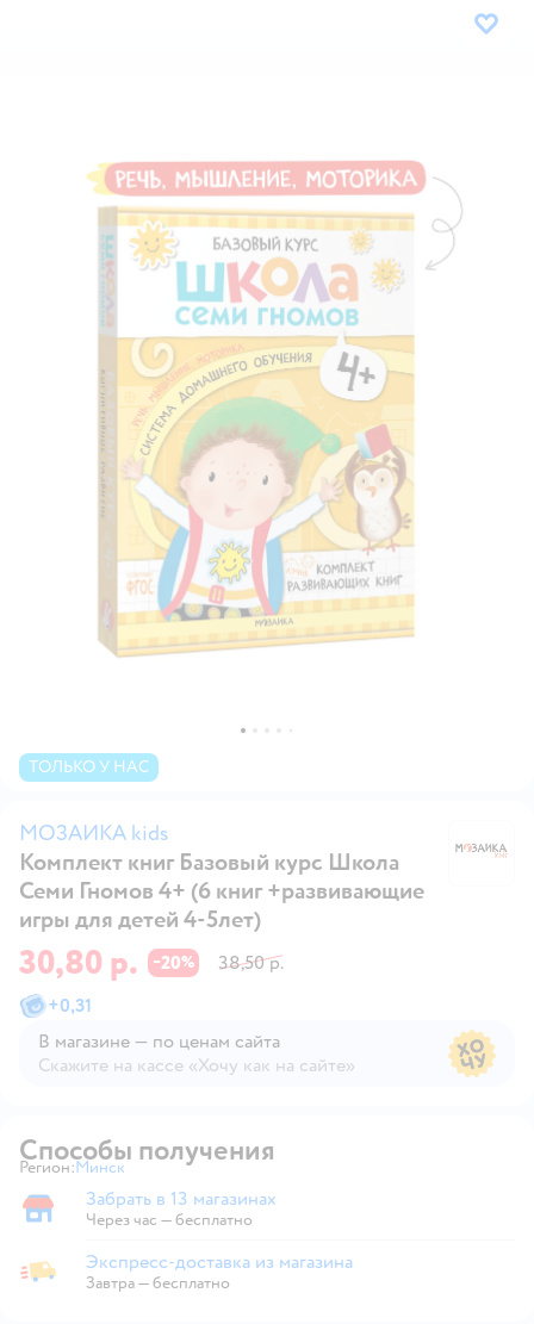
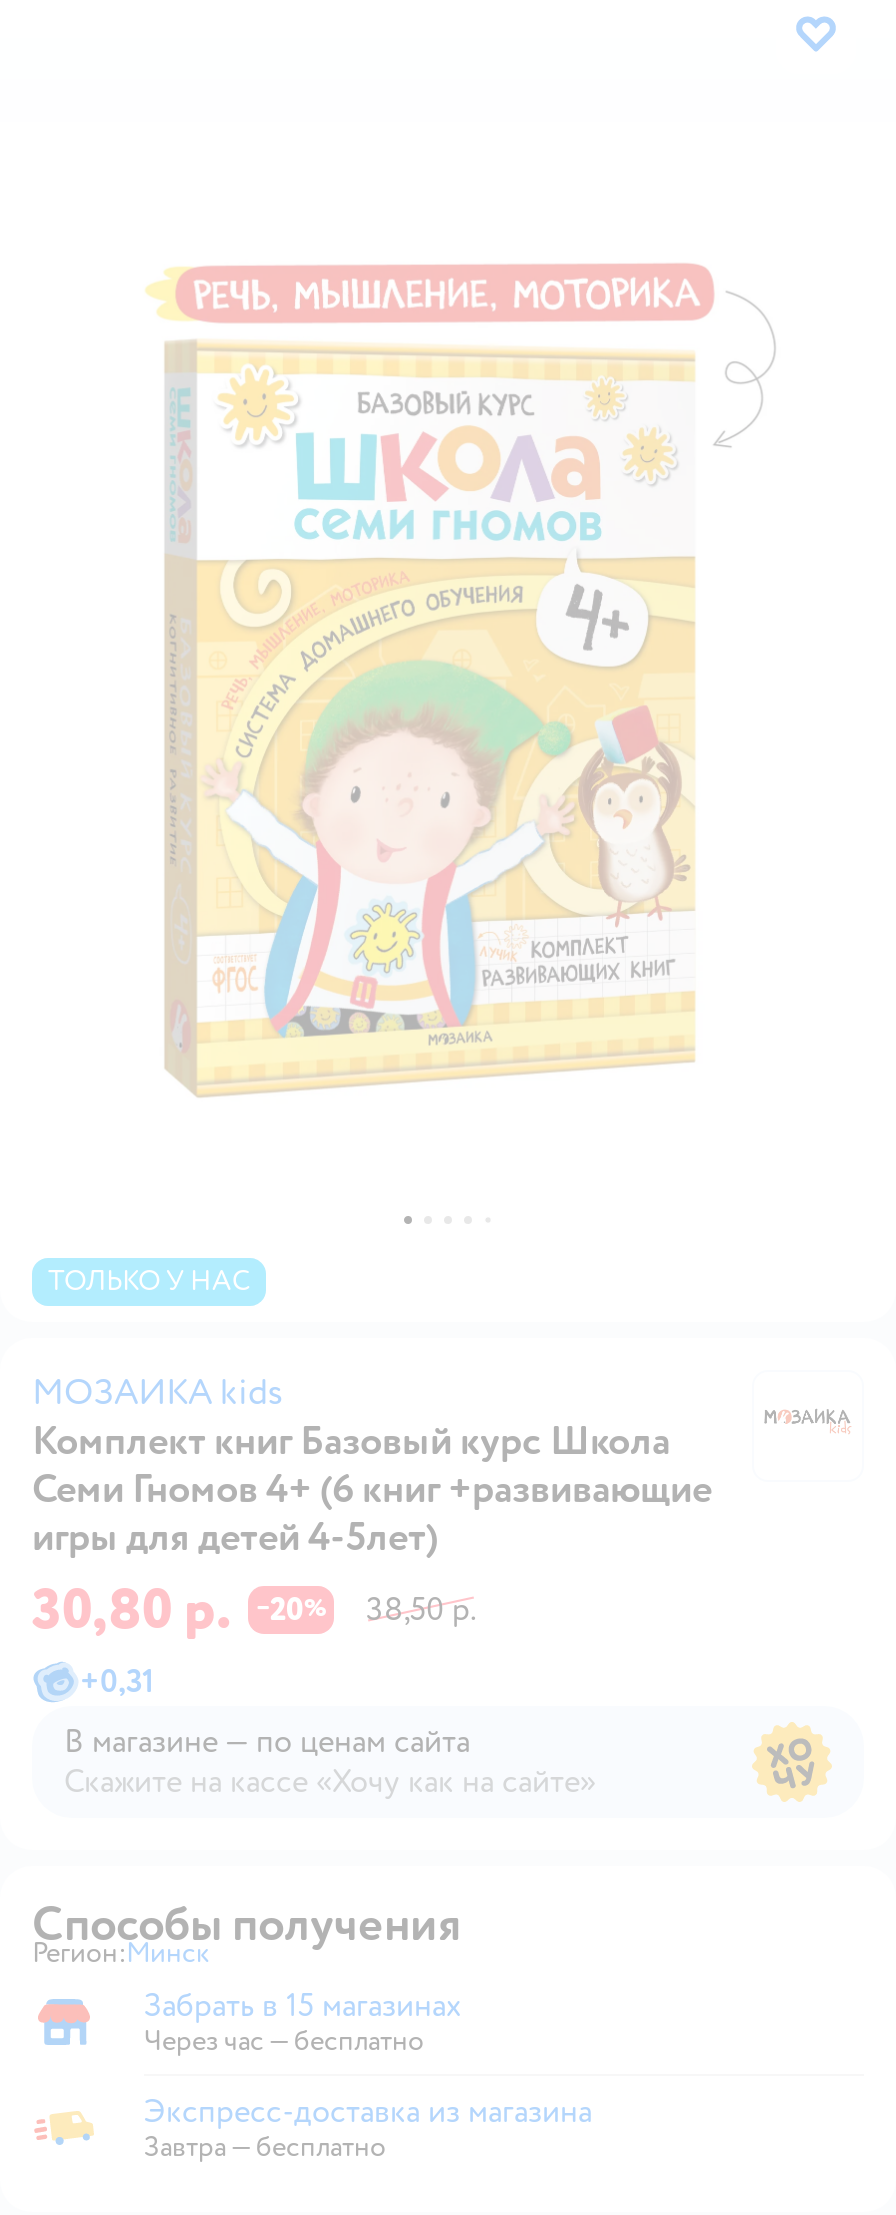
- Забрать в 13 магазинах
+ Забрать в 15 магазинах
